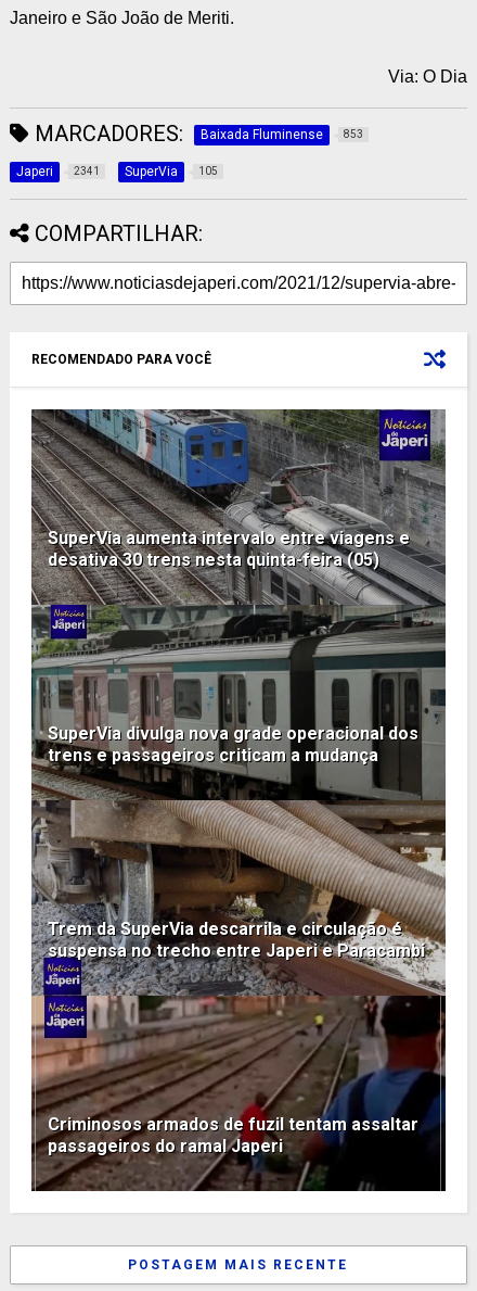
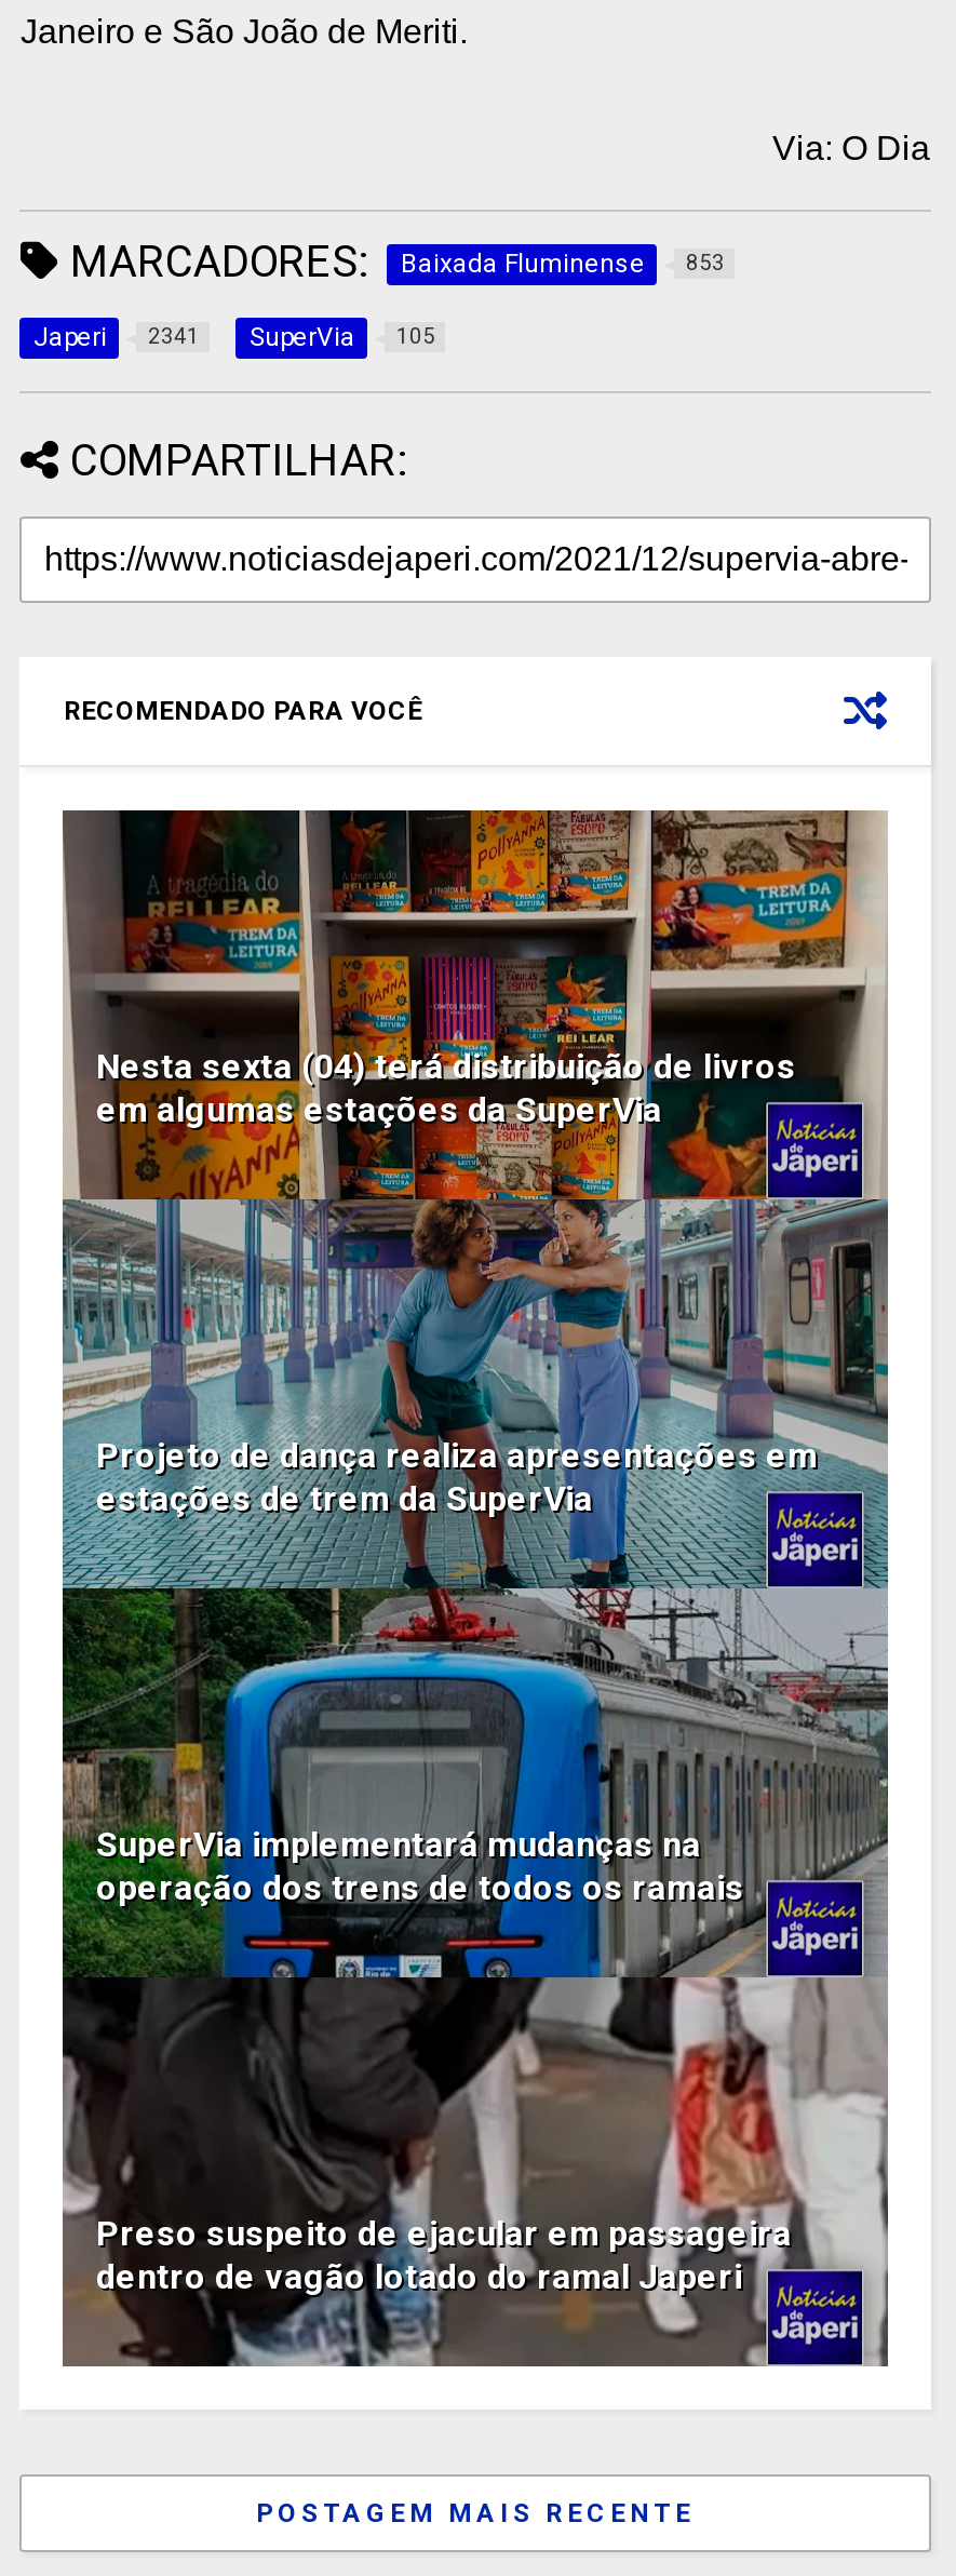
- [image]
- SuperVia aumenta intervalo entre viagens e
- desativa 30 trens nesta quinta-feira (05)
+ [image]
+ Nesta sexta (04) terá distribuição de livros
+ em algumas estações da SuperVia

- SuperVia divulga nova grade operacional dos
- trens e passageiros criticam a mudança
+ Projeto de dança realiza apresentações em
+ estações de trem da SuperVia

- Trem da SuperVia descarrila e circulação é
- suspensa no trecho entre Japeri e Paracambi
+ SuperVia implementará mudanças na
+ operação dos trens de todos os ramais

- Criminosos armados de fuzil tentam assaltar
- passageiros do ramal Japeri
+ Preso suspeito de ejacular em passageira
+ dentro de vagão lotado do ramal Japeri
